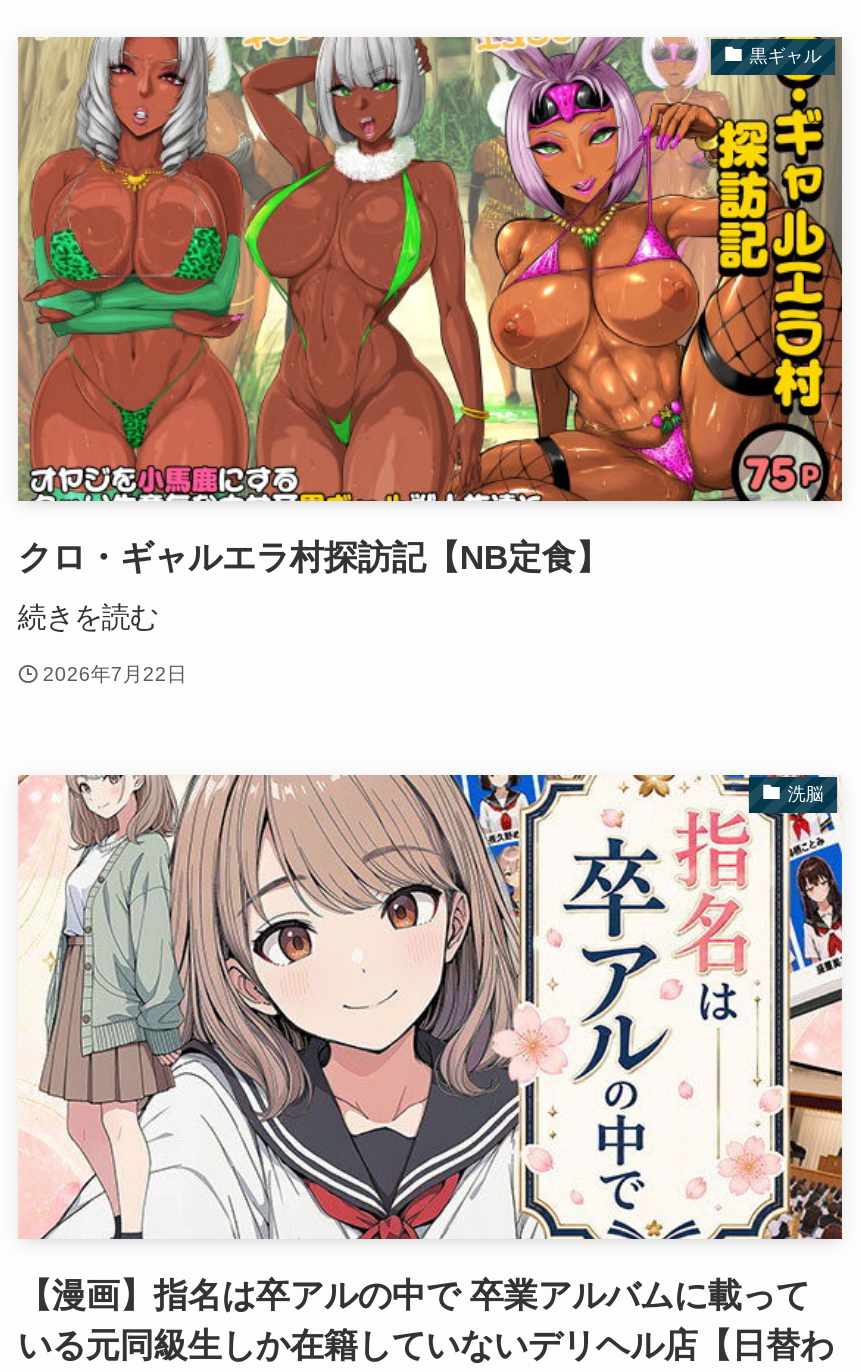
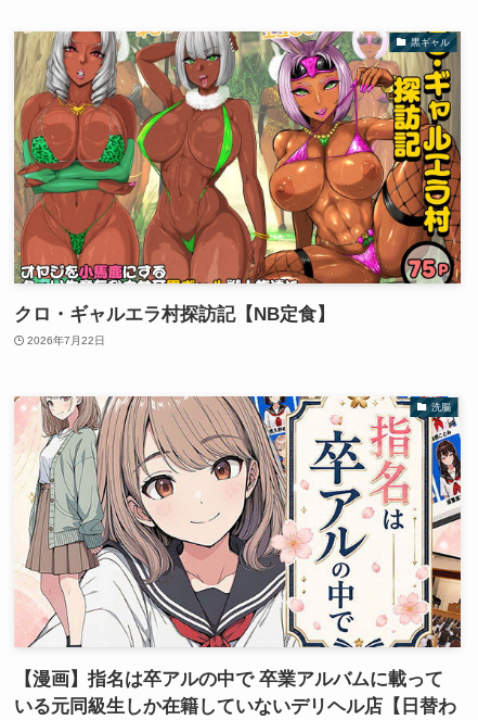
- 続きを読む
